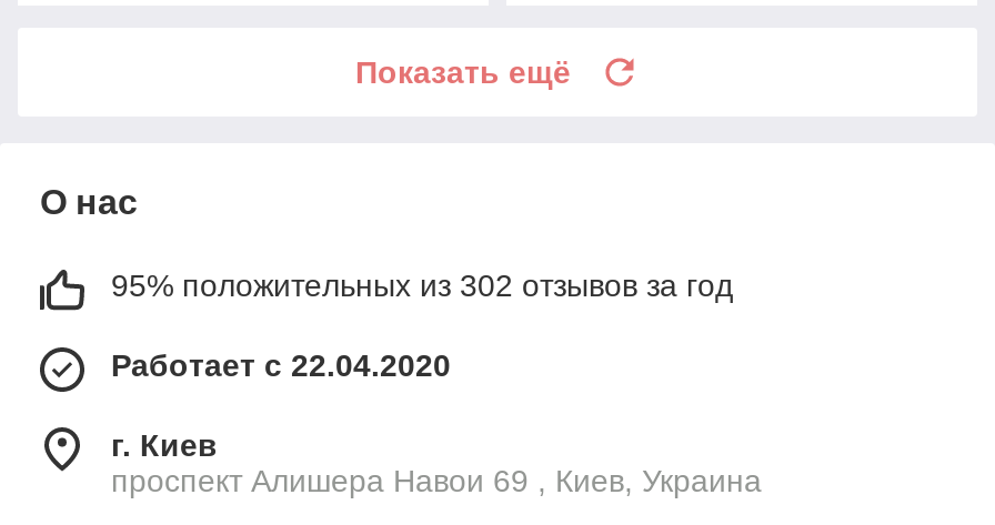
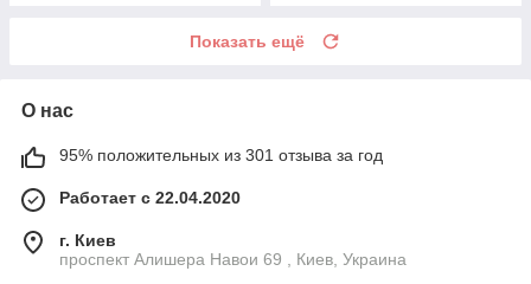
- 95% положительных из 302 отзывов за год
+ 95% положительных из 301 отзыва за год
